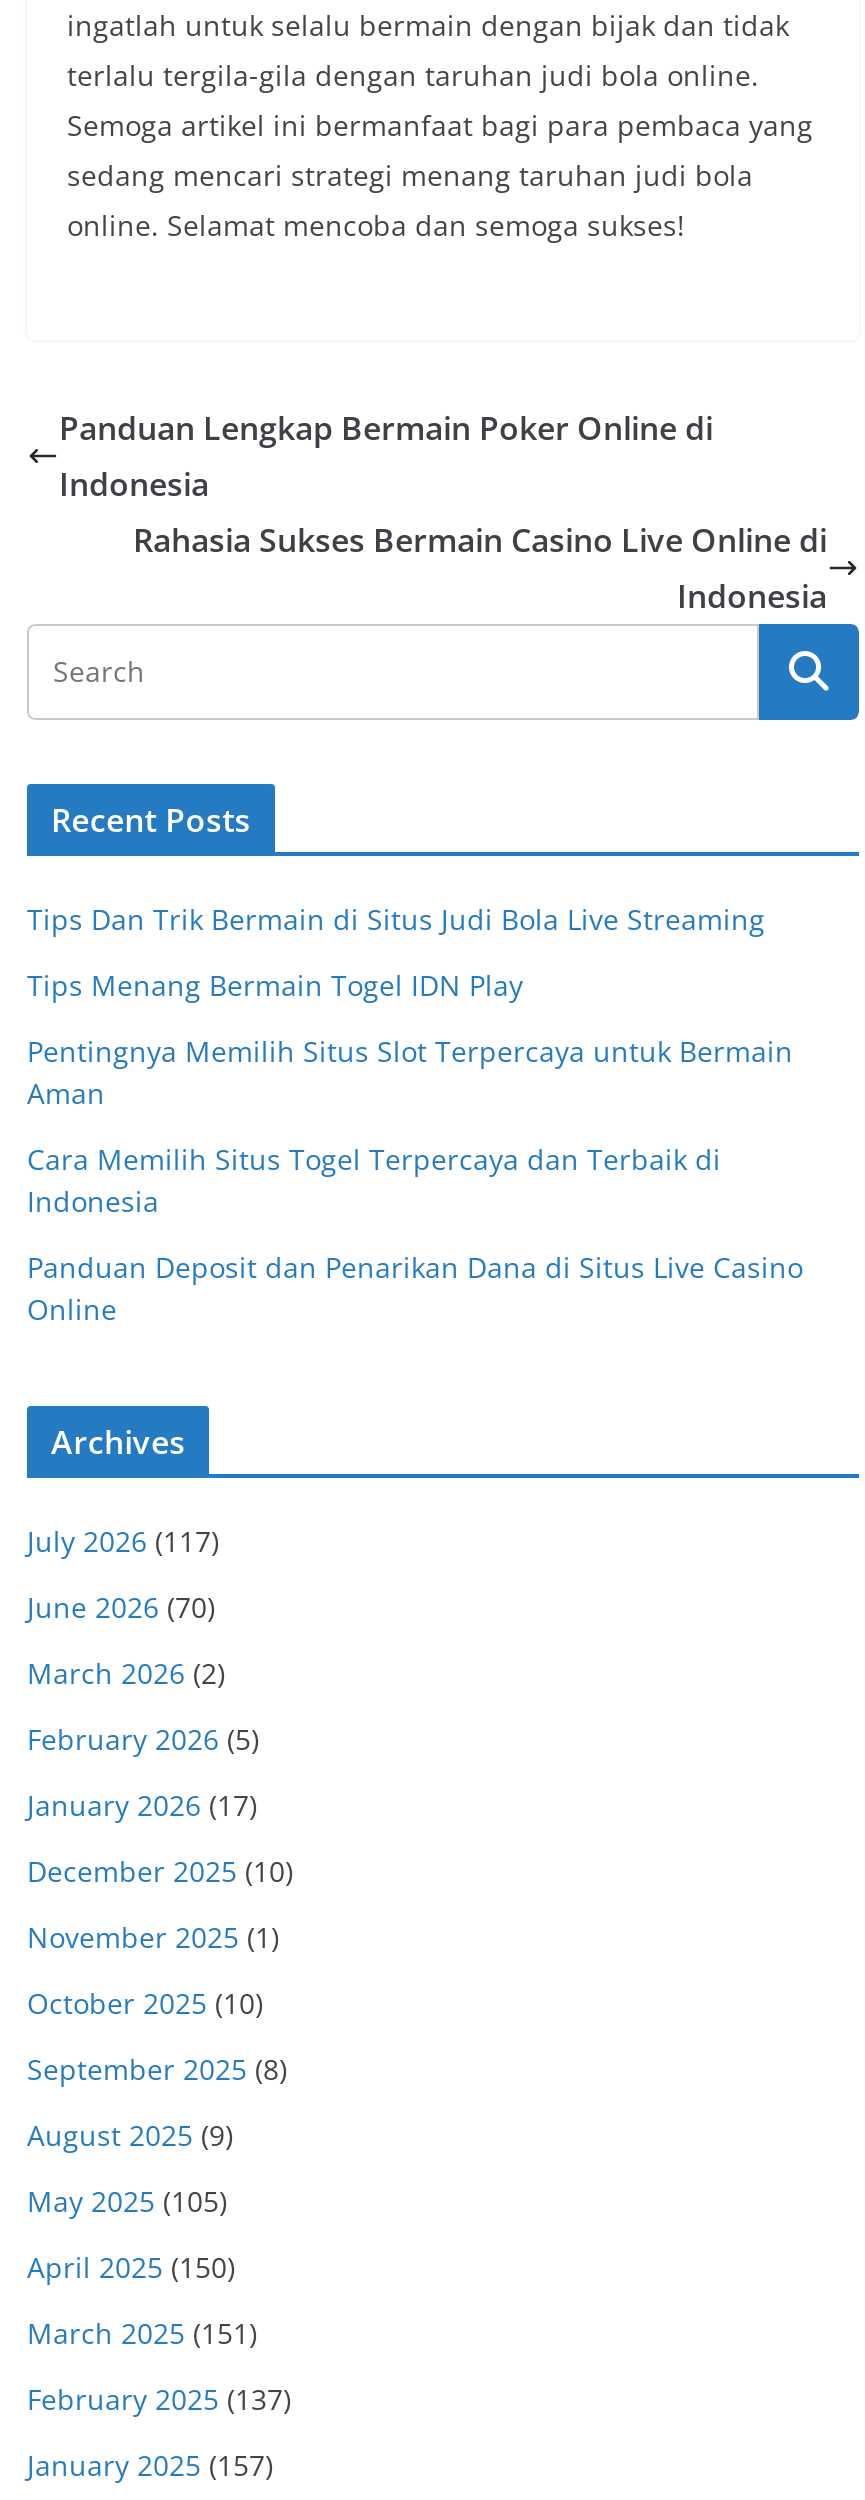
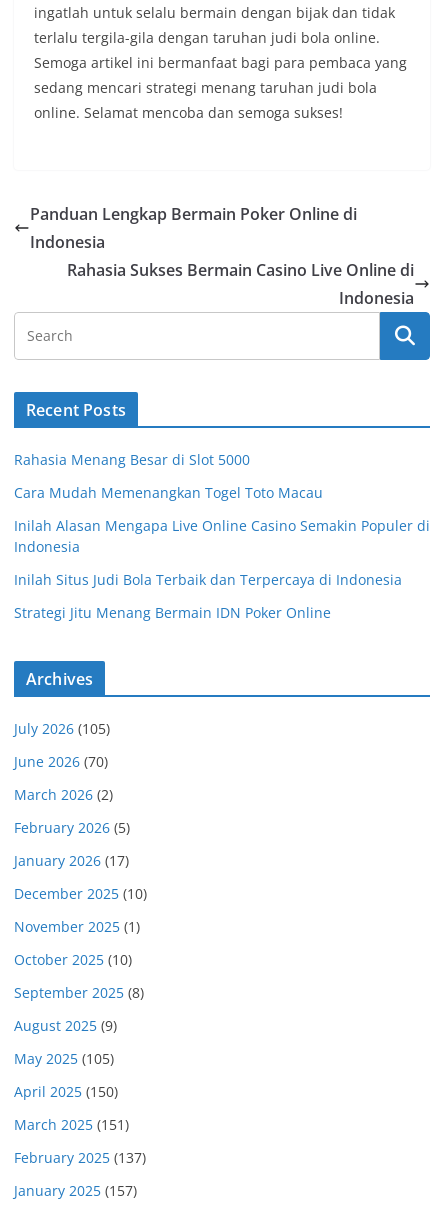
- Tips Dan Trik Bermain di Situs Judi Bola Live Streaming
- Tips Menang Bermain Togel IDN Play
- Pentingnya Memilih Situs Slot Terpercaya untuk Bermain
- Aman
- Cara Memilih Situs Togel Terpercaya dan Terbaik di
+ Rahasia Menang Besar di Slot 5000
+ Cara Mudah Memenangkan Togel Toto Macau
+ Inilah Alasan Mengapa Live Online Casino Semakin Populer di

- Panduan Deposit dan Penarikan Dana di Situs Live Casino
- Online
+ Inilah Situs Judi Bola Terbaik dan Terpercaya di Indonesia
+ Strategi Jitu Menang Bermain IDN Poker Online

- July 2026 (117)
+ July 2026 (105)
